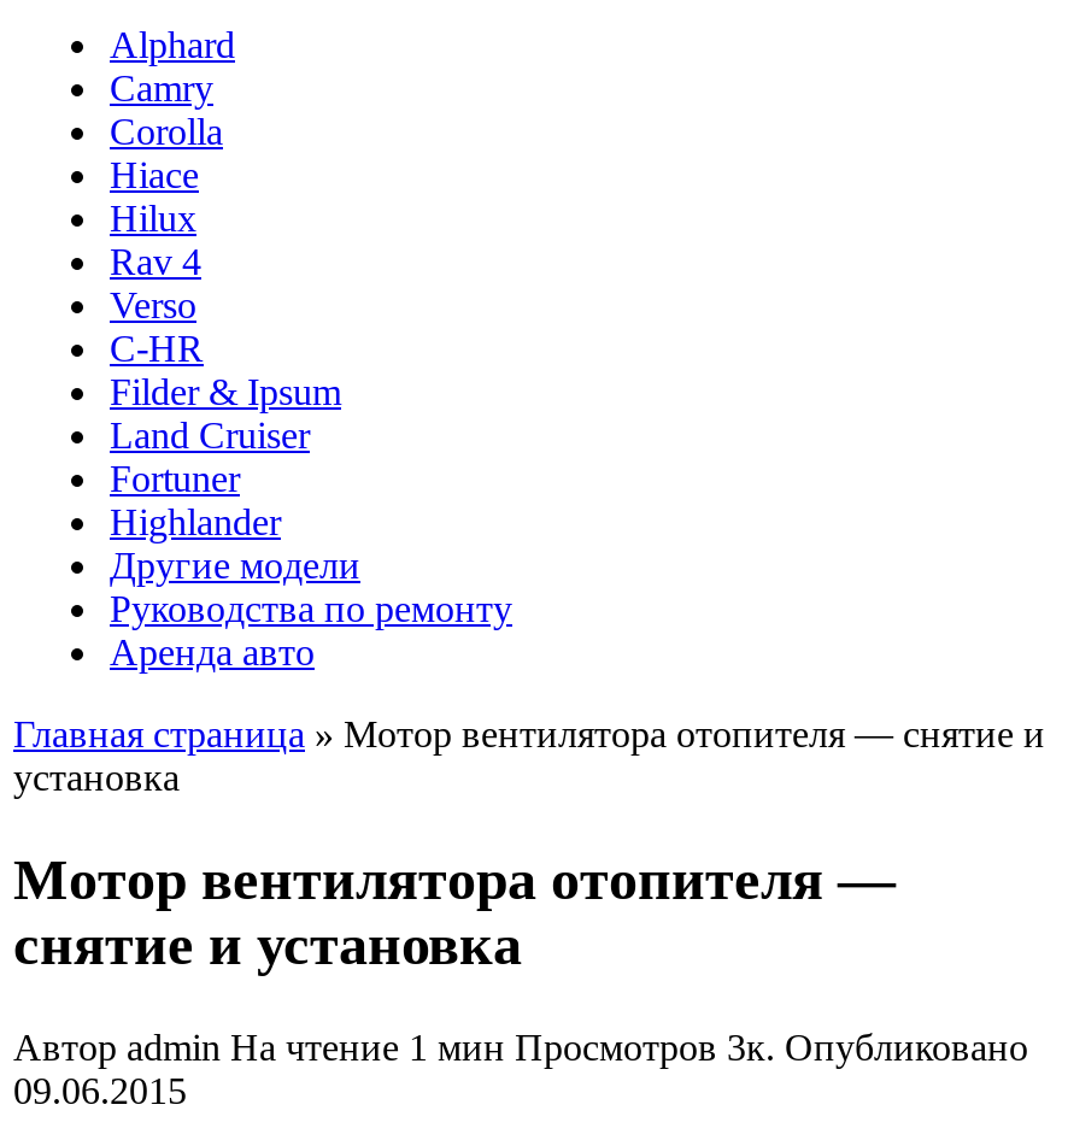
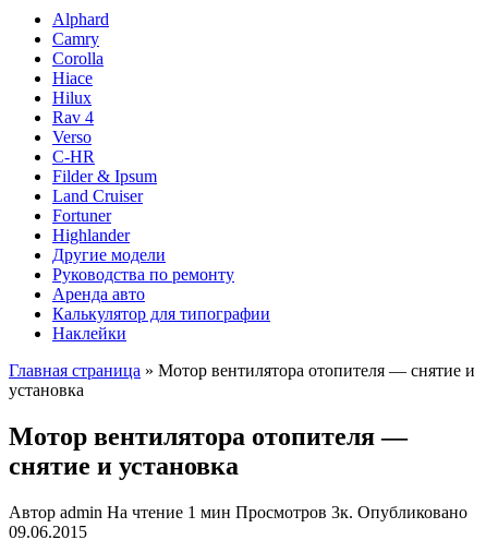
+ Калькулятор для типографии
+ Наклейки
